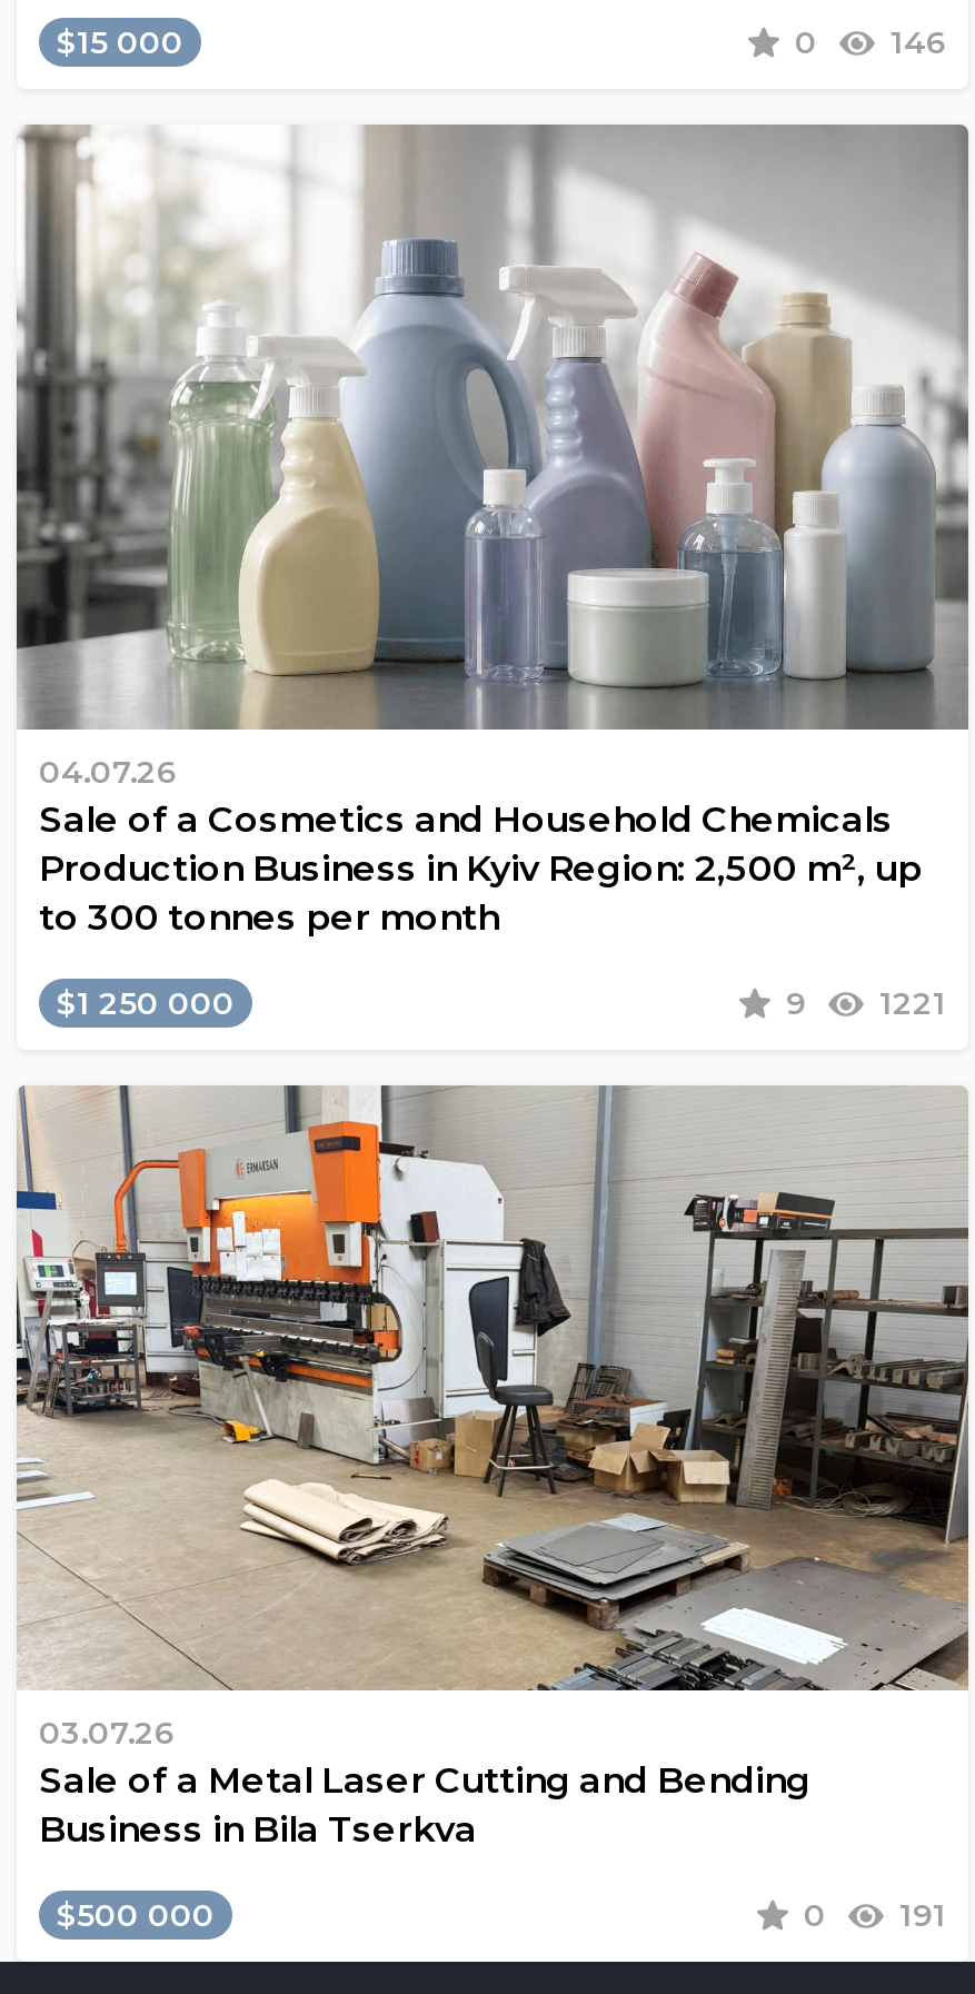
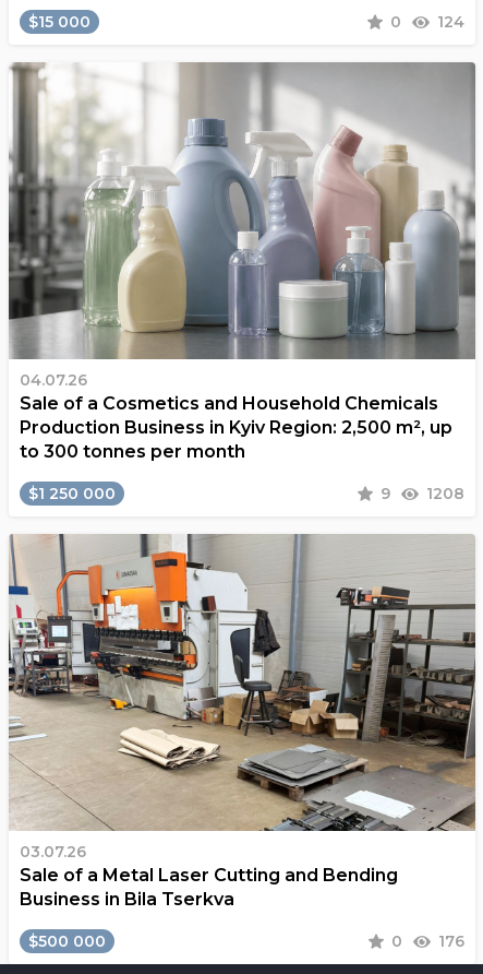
- 146
+ 124

- 9 1221
+ 9 1208

- 191
+ 176
